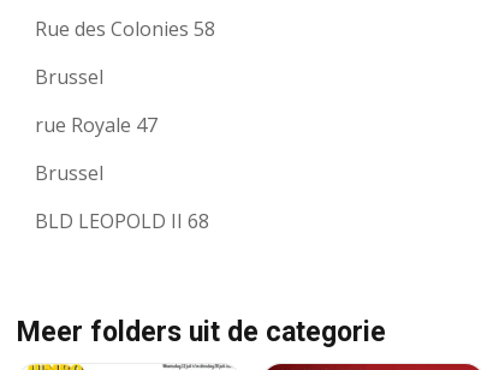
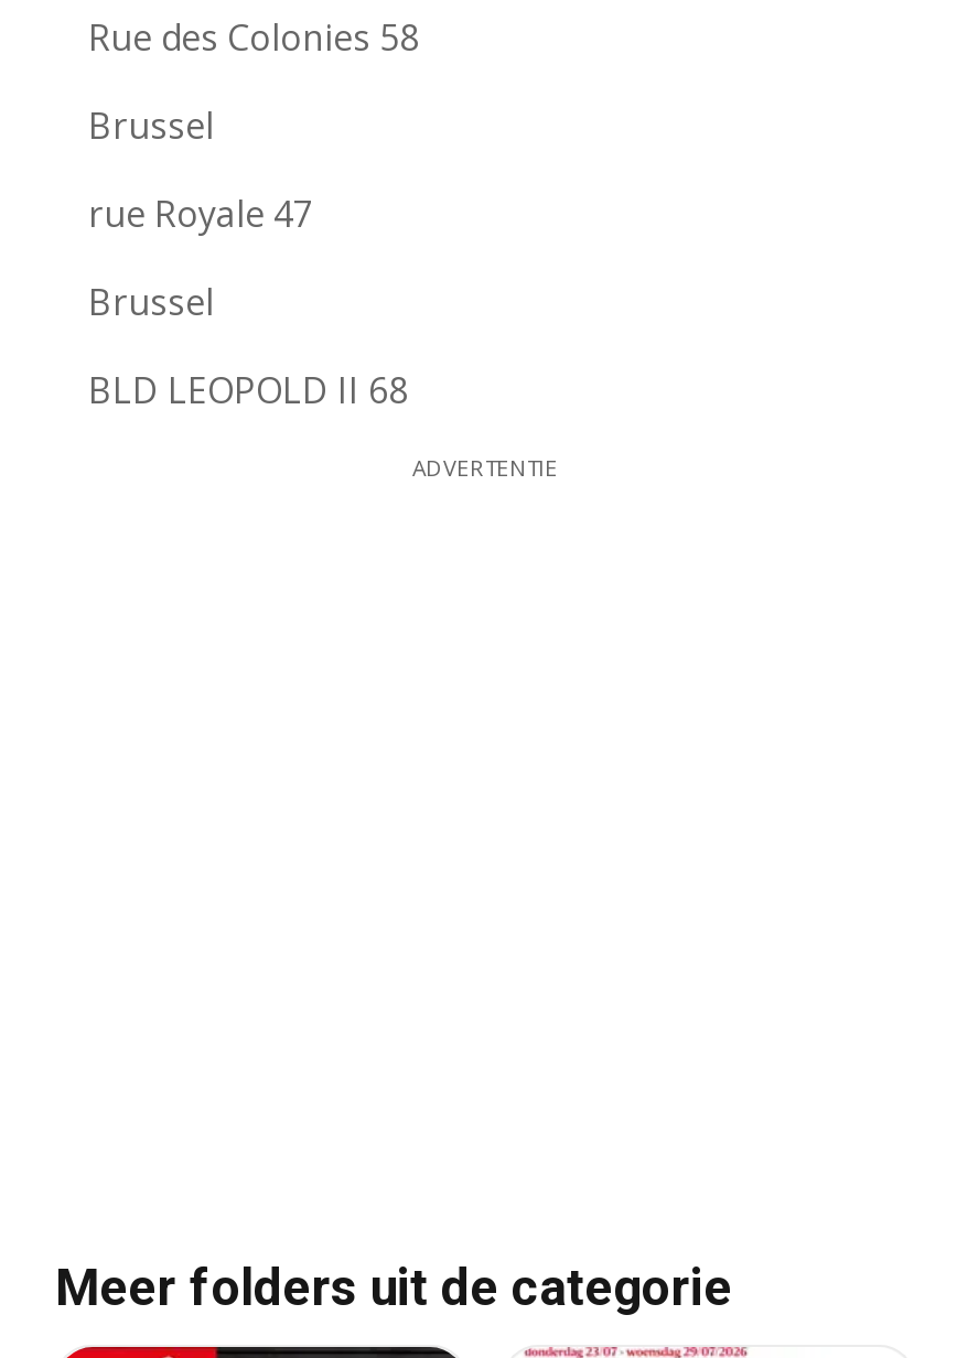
+ ADVERTENTIE
